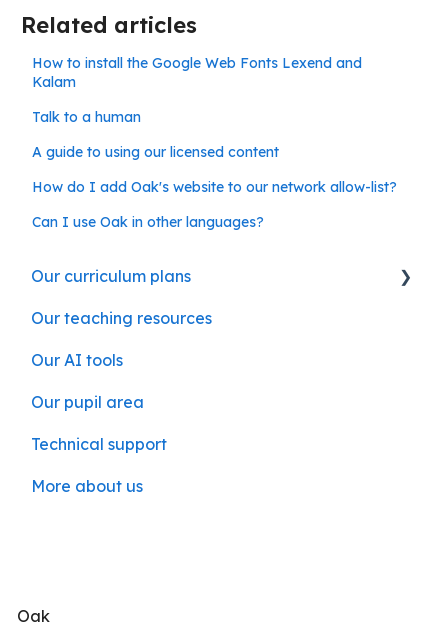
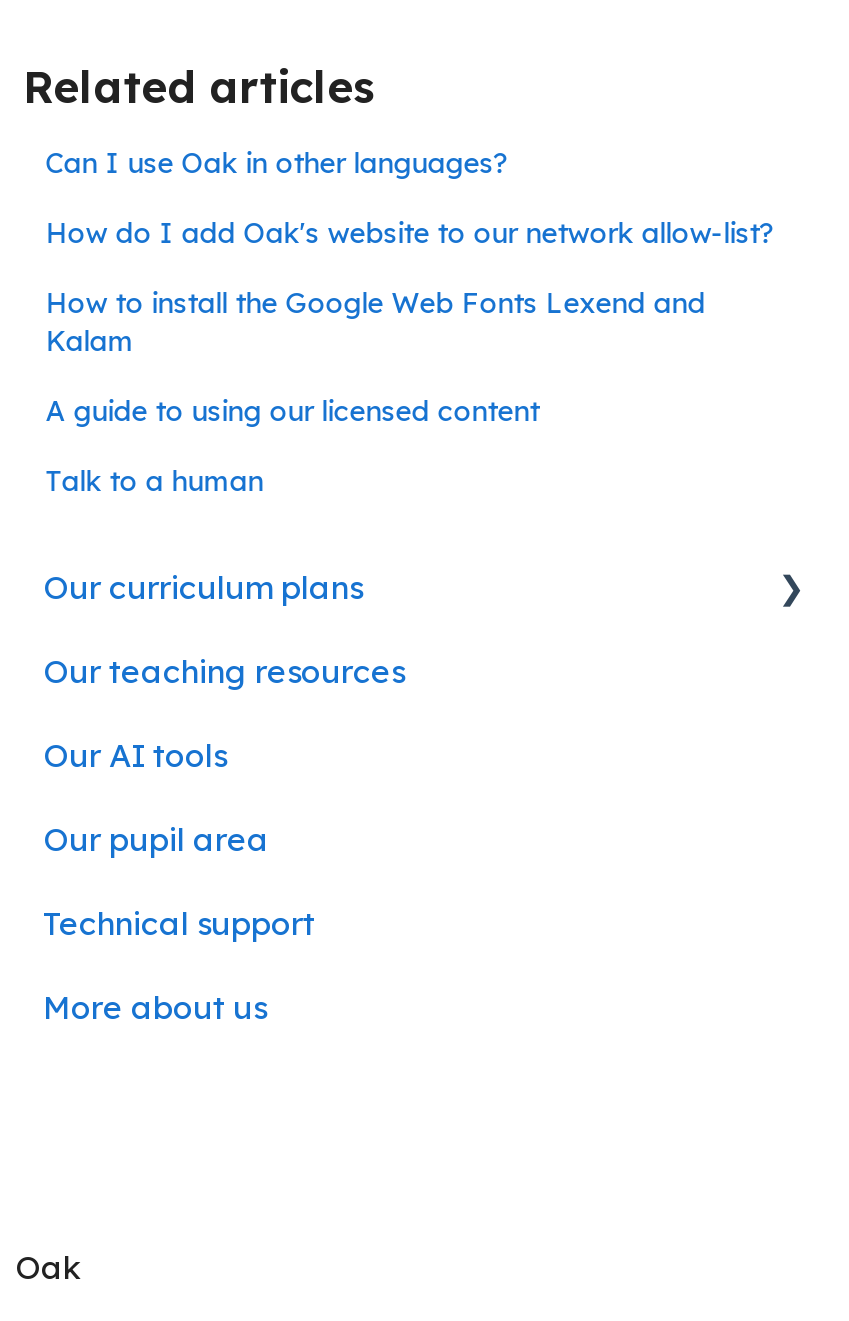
moved down: How to install the Google Web Fonts Lexend and | Kalam

moved down: Talk to a human

moved up: A guide to using our licensed content

moved up: How do I add Oak's website to our network allow-list? | Can I use Oak in other languages?
